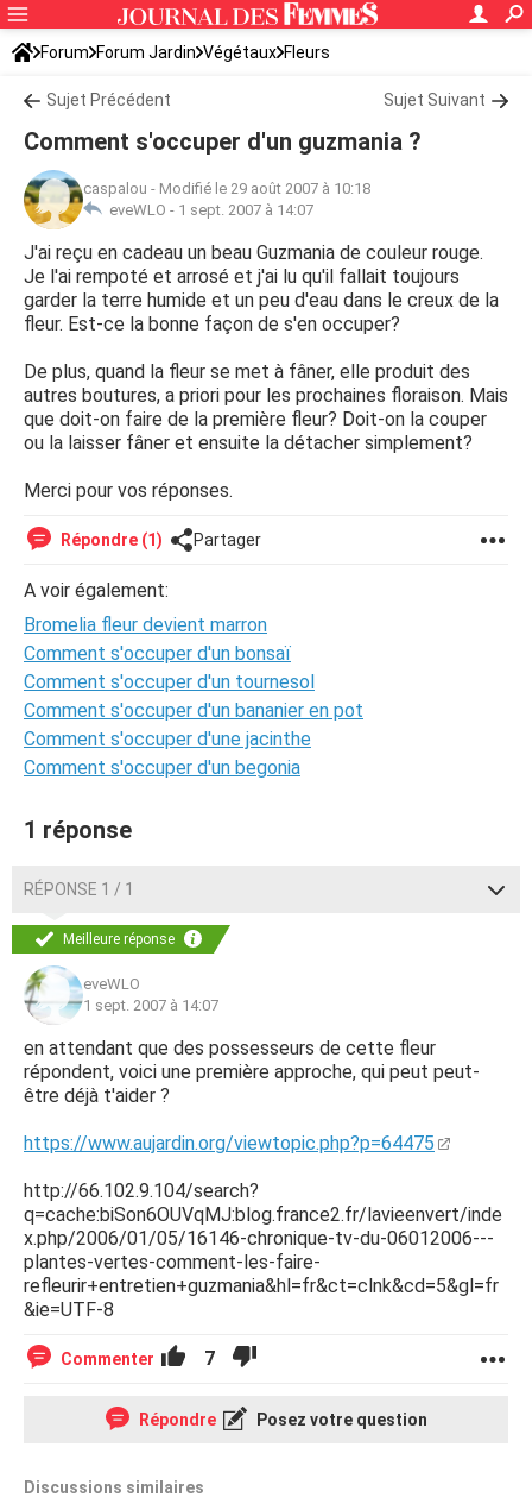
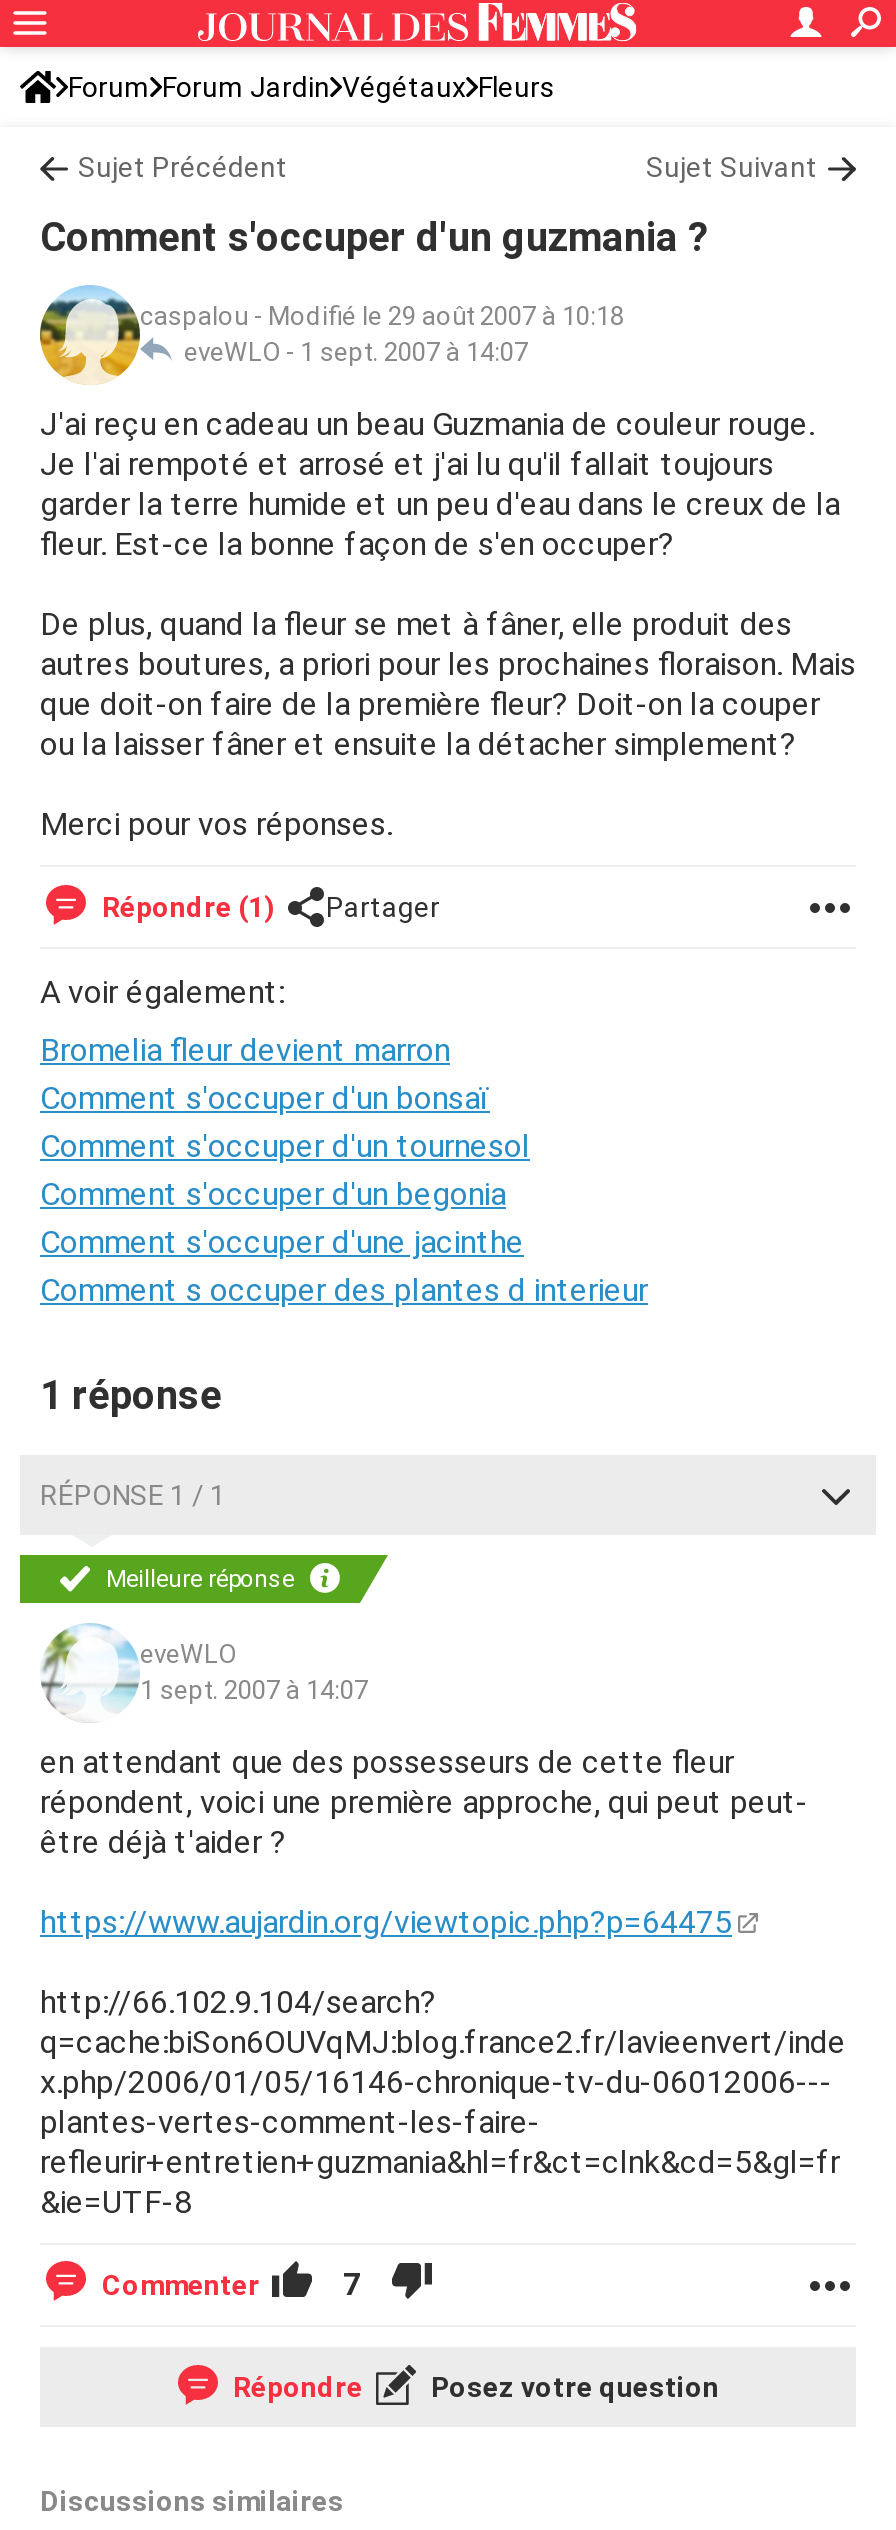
- Comment s'occuper d'un bananier en pot

moved up: Comment s'occuper d'un begonia

+ Comment s occuper des plantes d interieur
